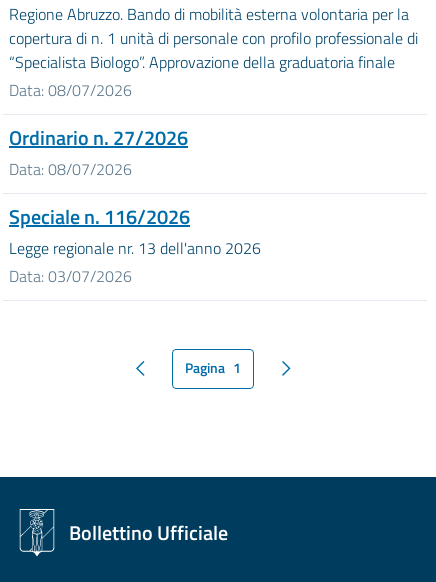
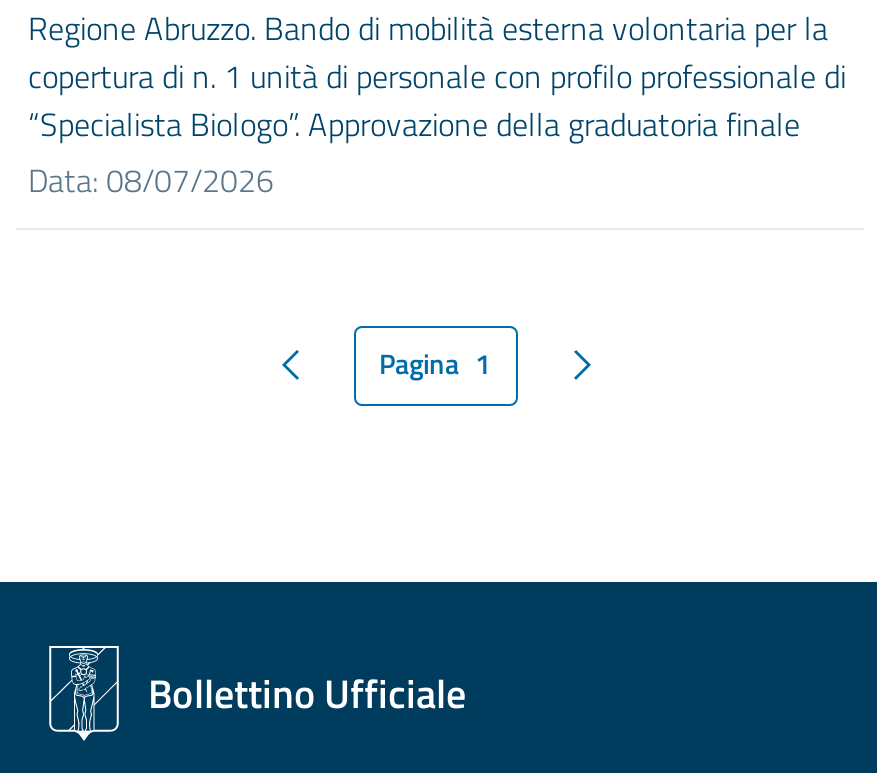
- Ordinario n. 27/2026
- Data: 08/07/2026
- Speciale n. 116/2026
- Legge regionale nr. 13 dell'anno 2026
- Data: 03/07/2026
